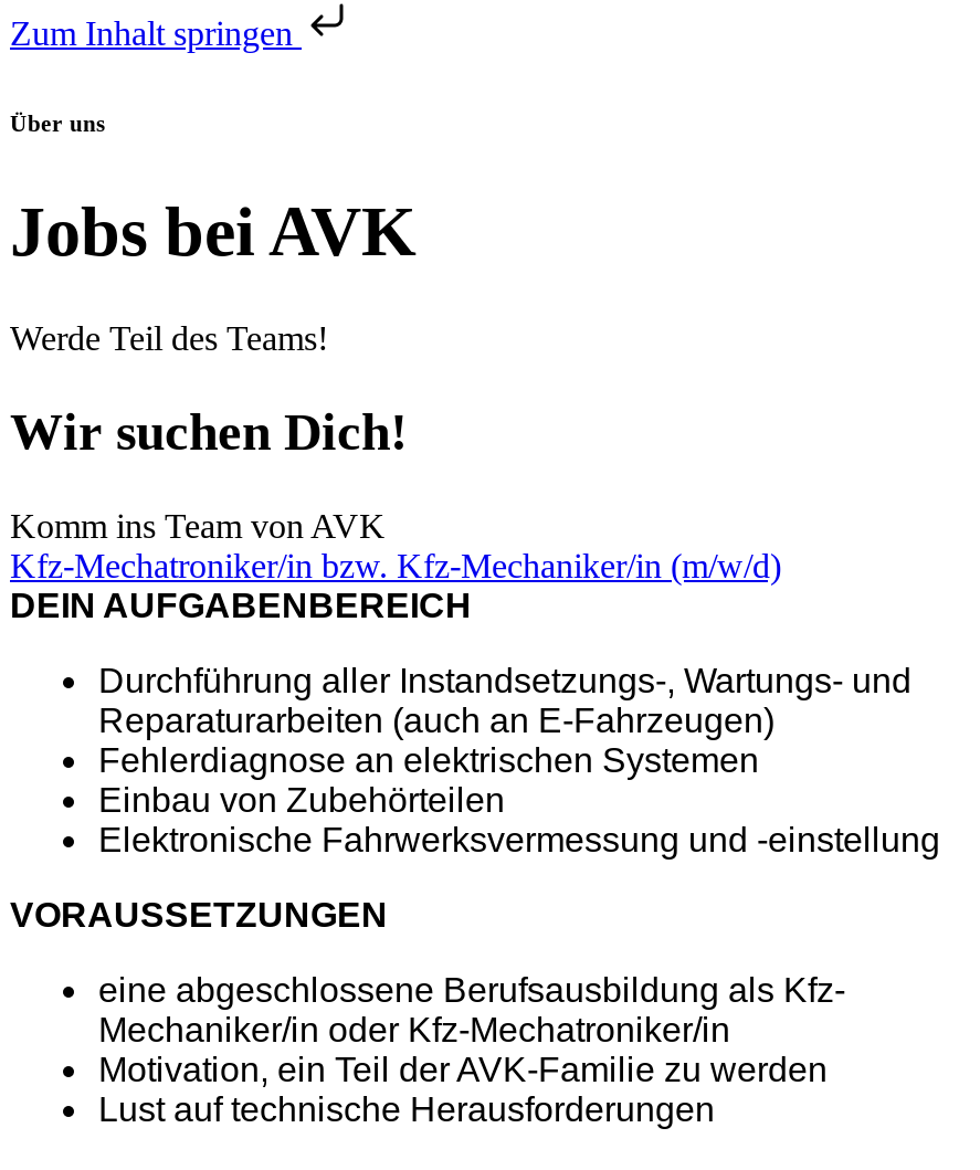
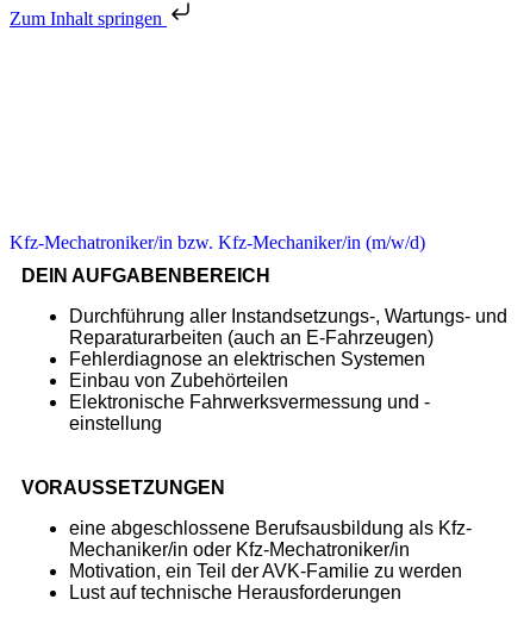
- Über uns
- Jobs bei AVK
- Werde Teil des Teams!
- Wir suchen Dich!
- Komm ins Team von AVK

moved up: Kfz-Mechatroniker/in bzw. Kfz-Mechaniker/in (m/w/d)

moved up: DEIN AUFGABENBEREICH | Durchführung aller Instandsetzungs-, Wartungs- und | Reparaturarbeiten (auch an E-Fahrzeugen) | Fehlerdiagnose an elektrischen Systemen | Einbau von Zubehörteilen
